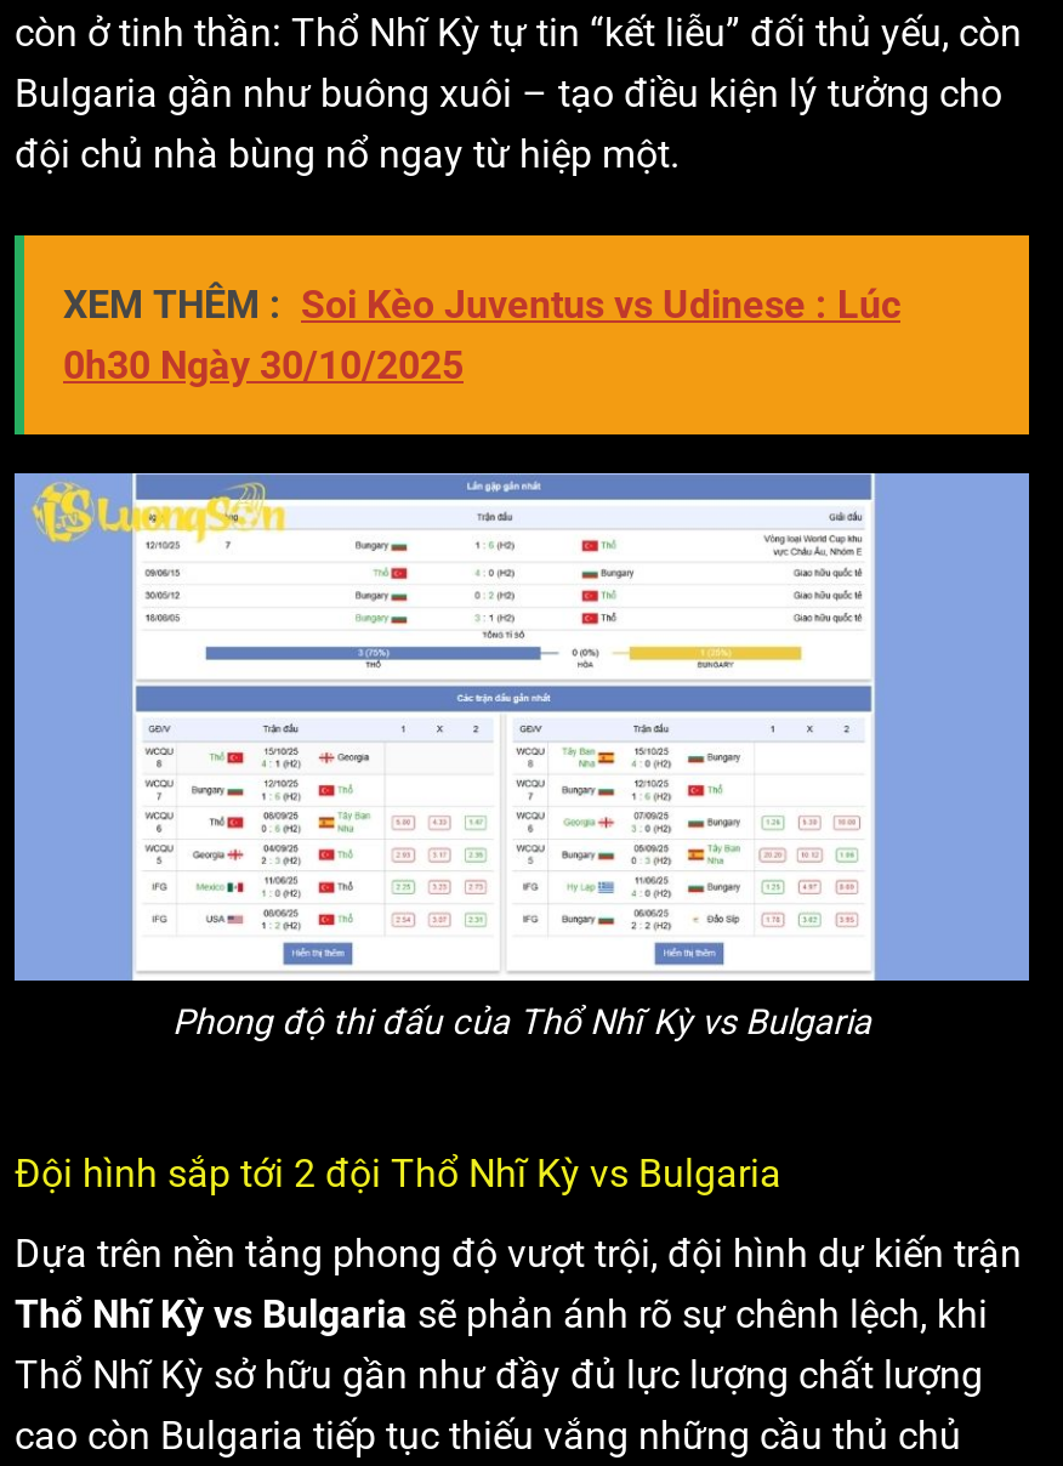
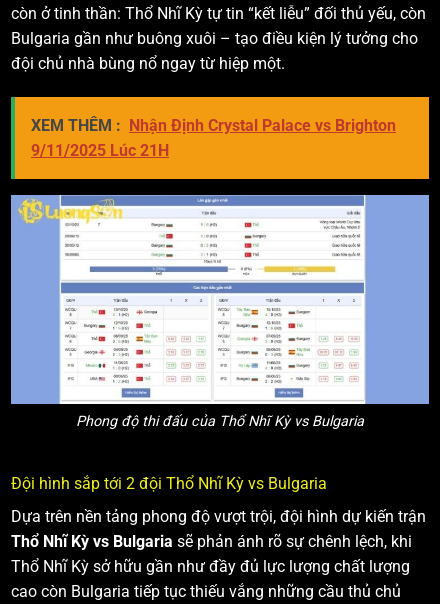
- XEM THÊM : Soi Kèo Juventus vs Udinese : Lúc
- 0h30 Ngày 30/10/2025
+ XEM THÊM : Nhận Định Crystal Palace vs Brighton
+ 9/11/2025 Lúc 21H
